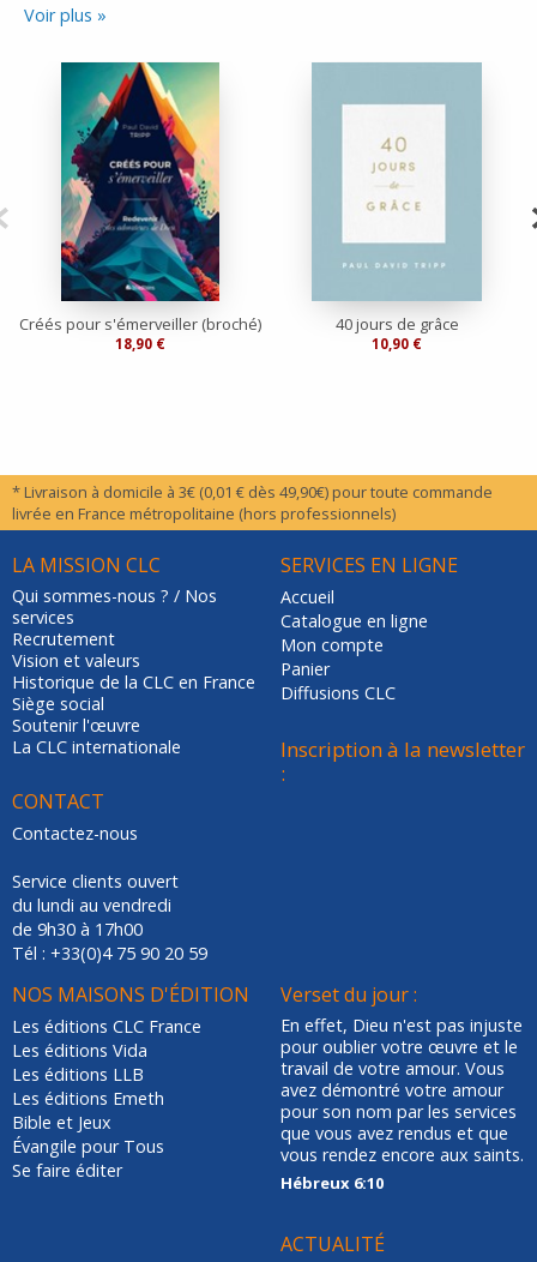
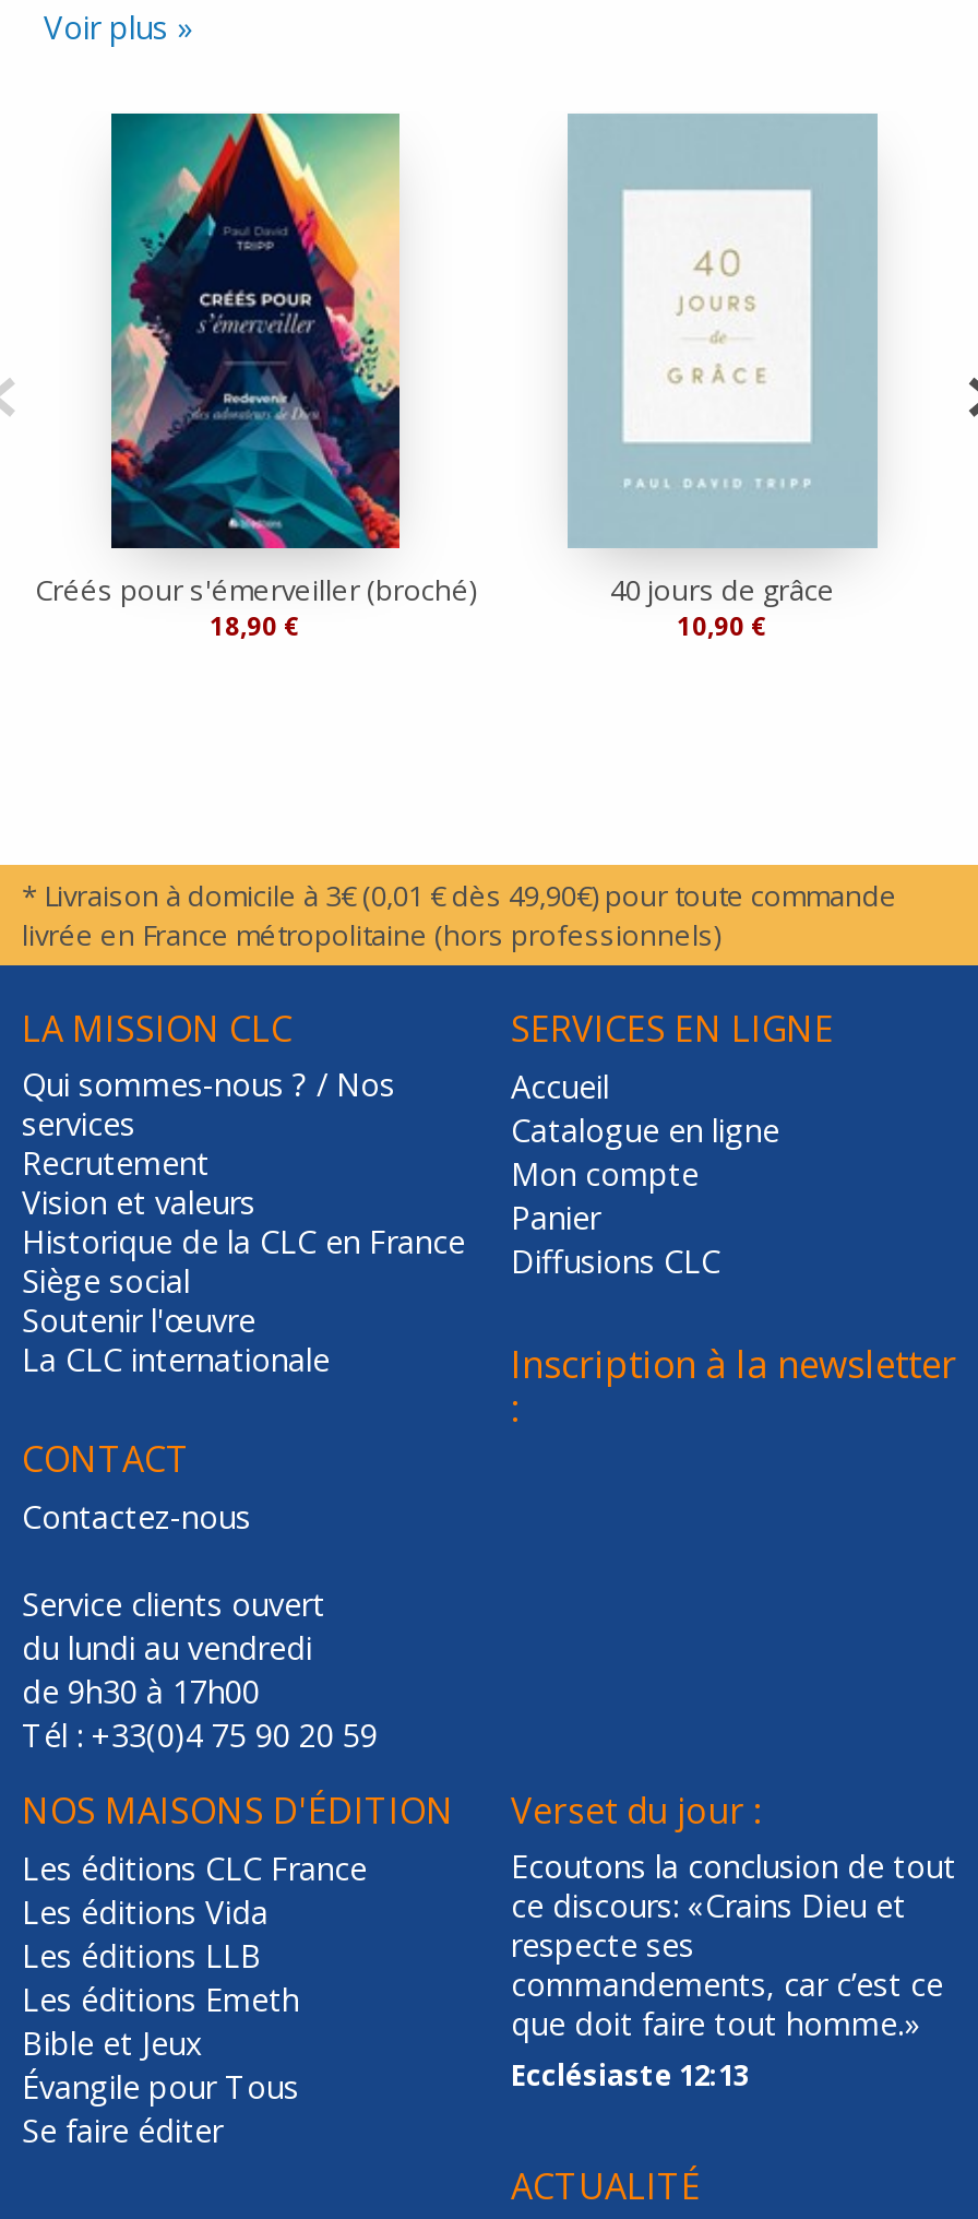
- En effet, Dieu n'est pas injuste
- pour oublier votre œuvre et le
- travail de votre amour. Vous
- avez démontré votre amour
- pour son nom par les services
- que vous avez rendus et que
- vous rendez encore aux saints.
- Hébreux 6:10
+ Ecoutons la conclusion de tout
+ ce discours: «Crains Dieu et
+ respecte ses
+ commandements, car c’est ce
+ que doit faire tout homme.»
+ Ecclésiaste 12:13
